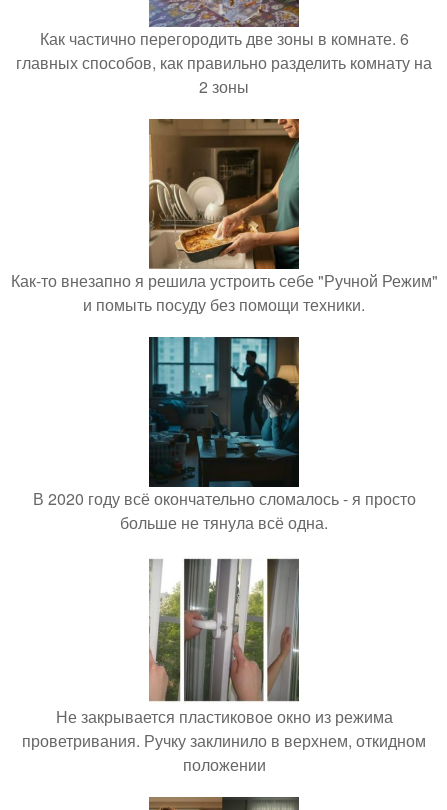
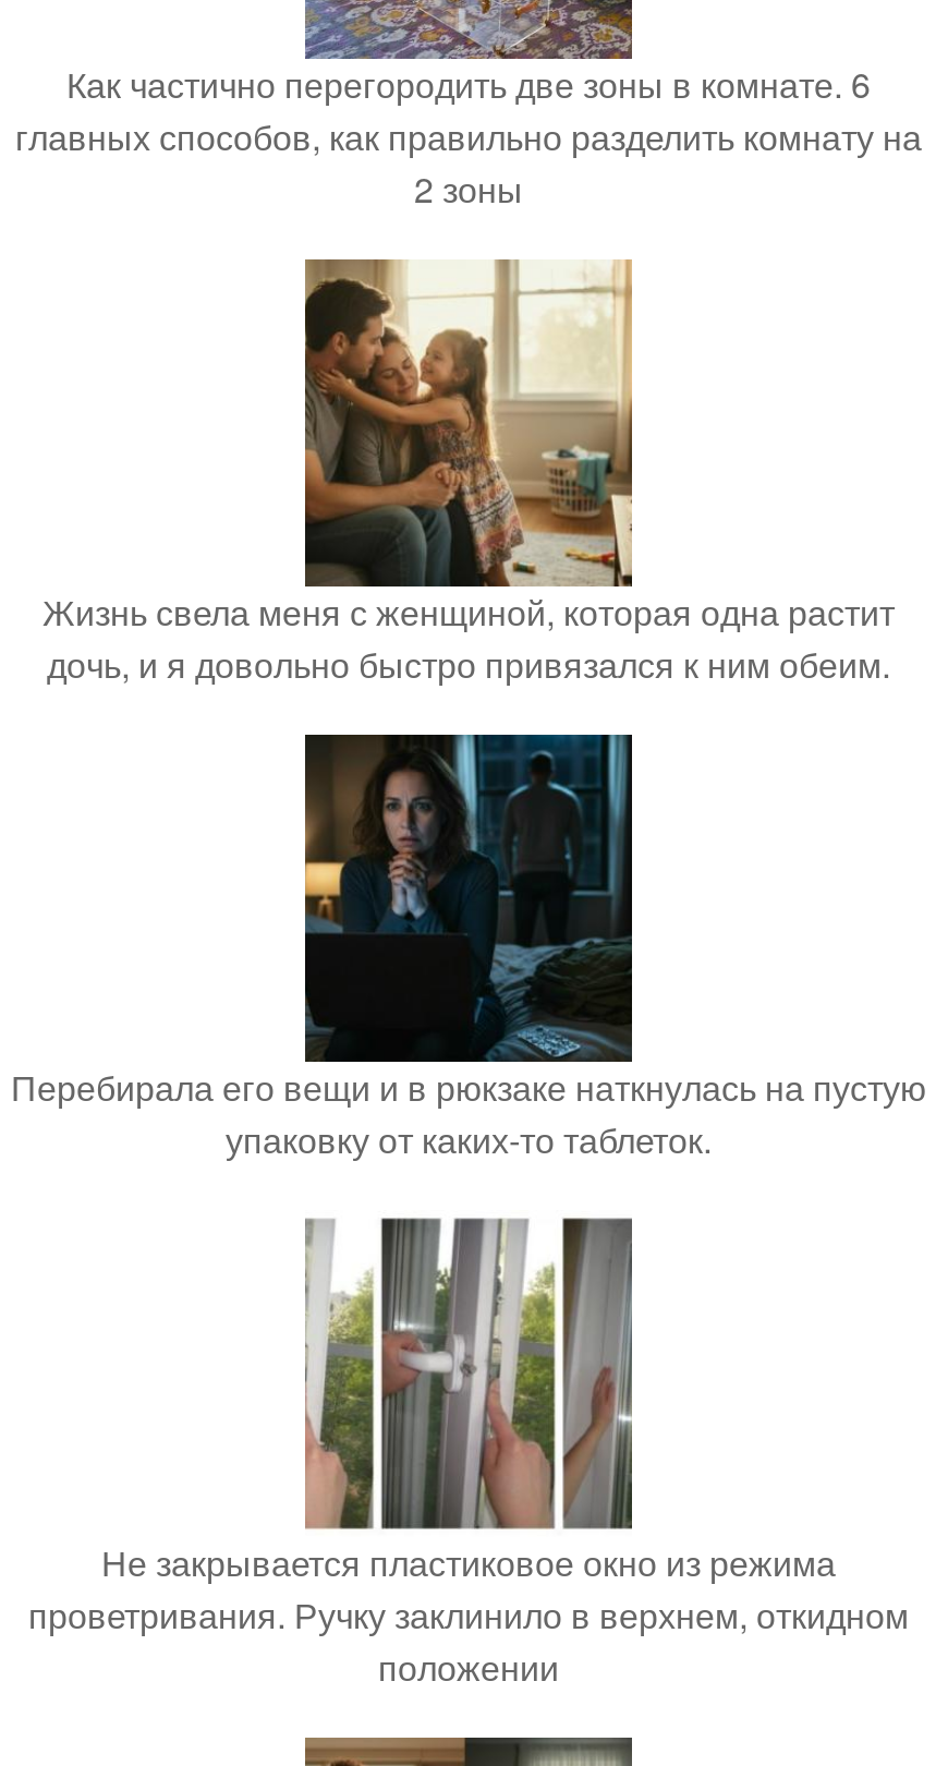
- [image]
- Как-то внезапно я решила устроить себе "Ручной Режим"
- и помыть посуду без помощи техники.
+ [image]
+ Жизнь свела меня с женщиной, которая одна растит
+ дочь, и я довольно быстро привязался к ним обеим.

- [image]
- В 2020 году всё окончательно сломалось - я просто
- больше не тянула всё одна.
+ [image]
+ Перебирала его вещи и в рюкзаке наткнулась на пустую
+ упаковку от каких-то таблеток.
